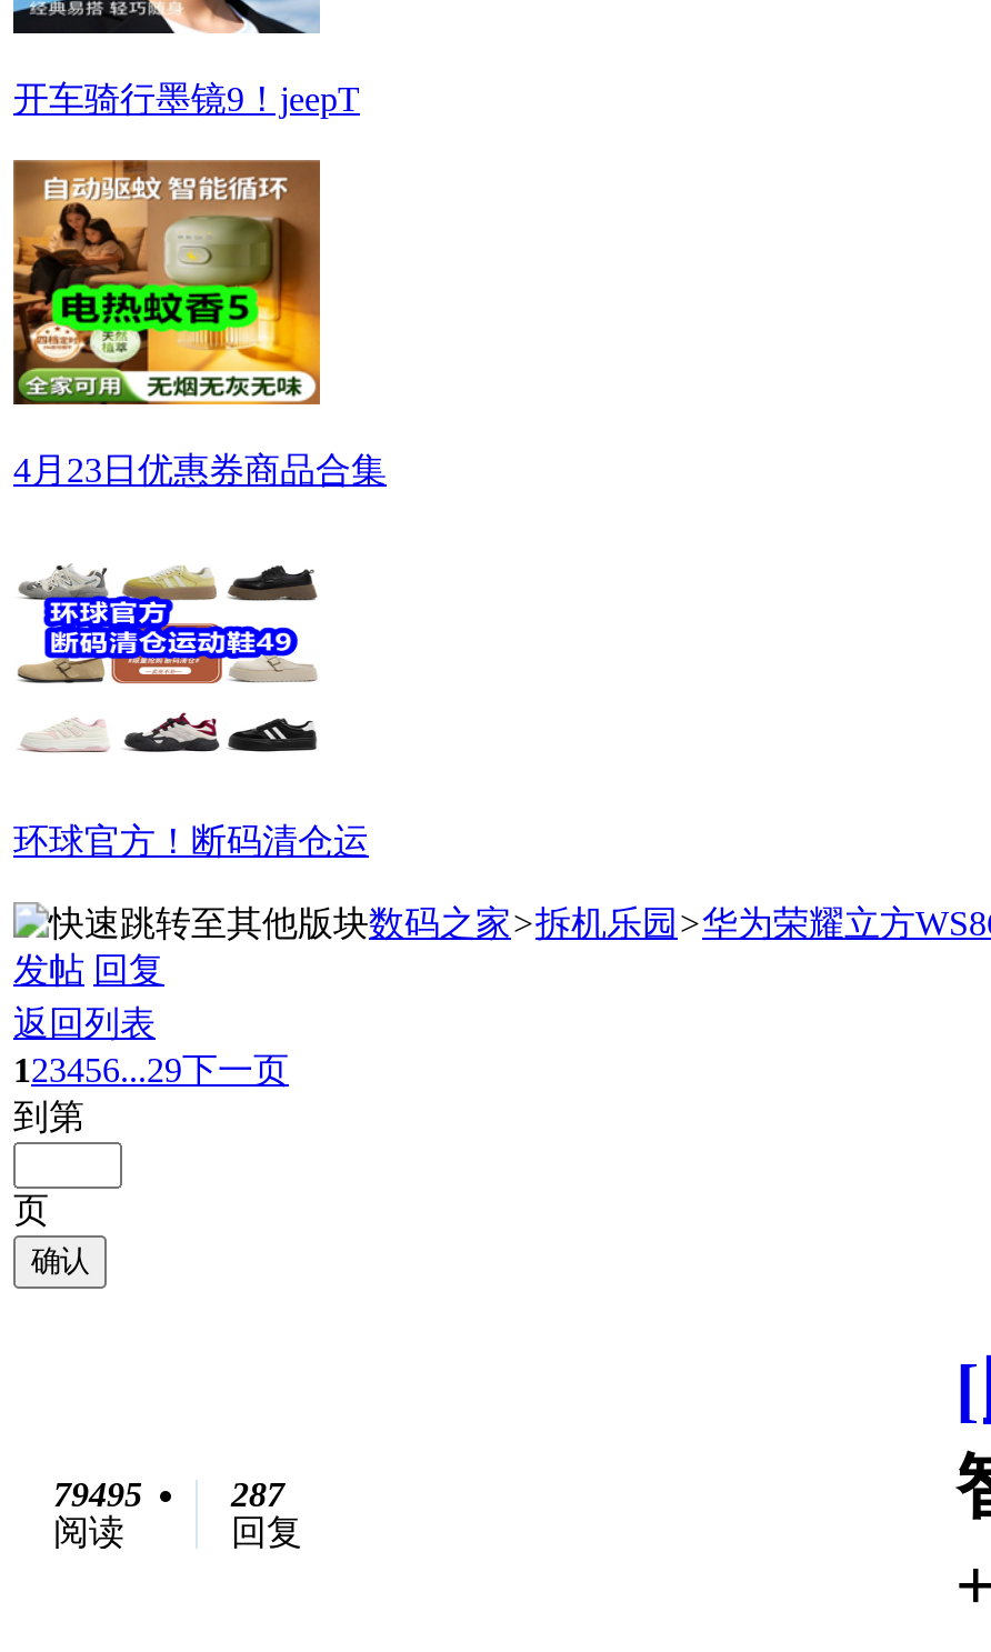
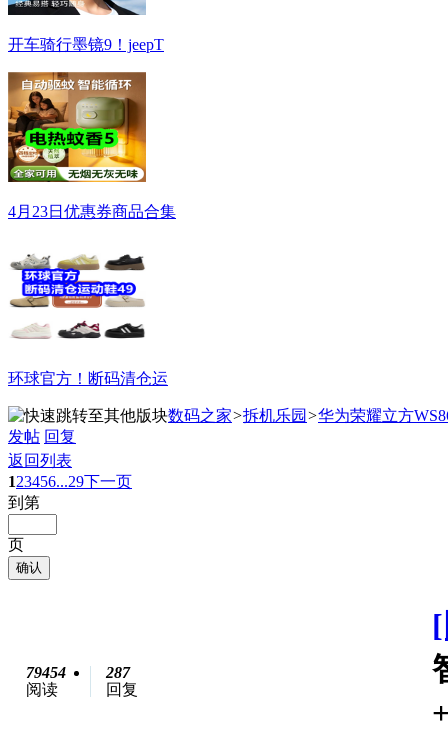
- 79495
+ 79454
